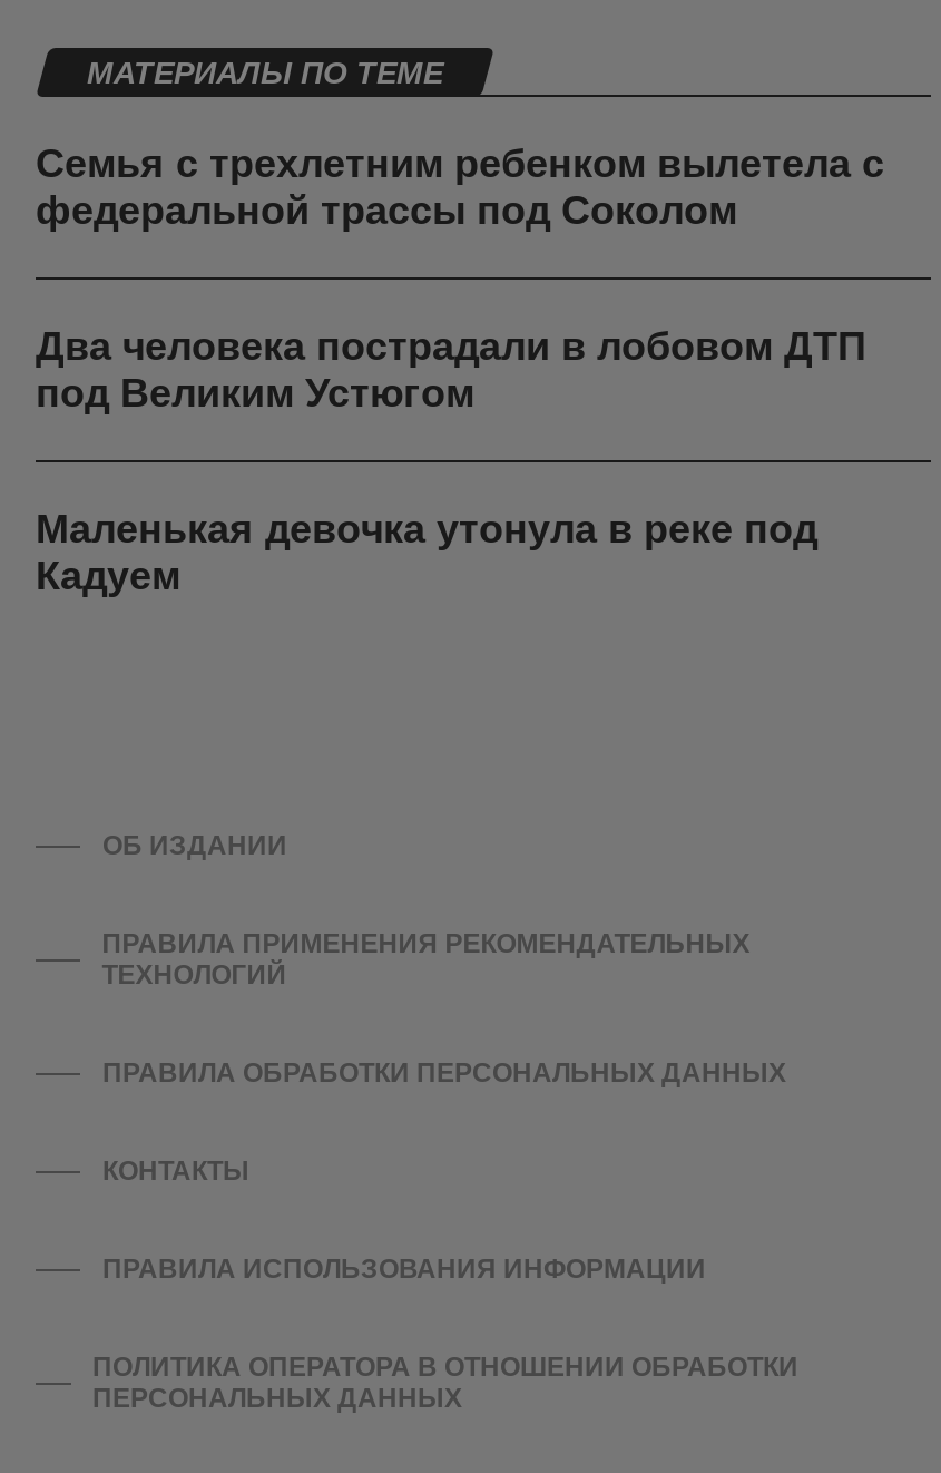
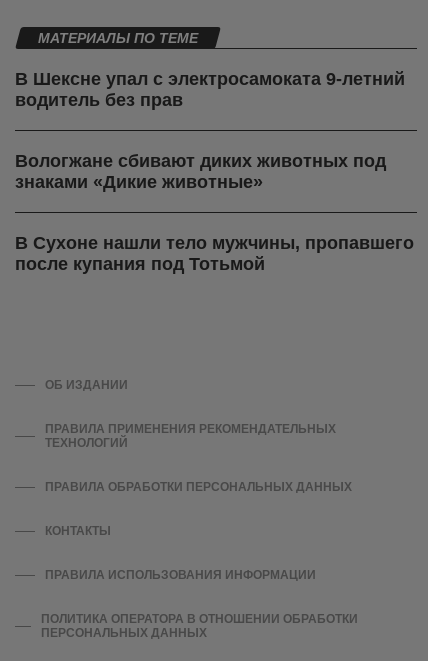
- Семья с трехлетним ребенком вылетела с
- федеральной трассы под Соколом
+ В Шексне упал с электросамоката 9-летний
+ водитель без прав

- Два человека пострадали в лобовом ДТП
- под Великим Устюгом
+ Вологжане сбивают диких животных под
+ знаками «Дикие животные»

- Маленькая девочка утонула в реке под
- Кадуем
+ В Сухоне нашли тело мужчины, пропавшего
+ после купания под Тотьмой
